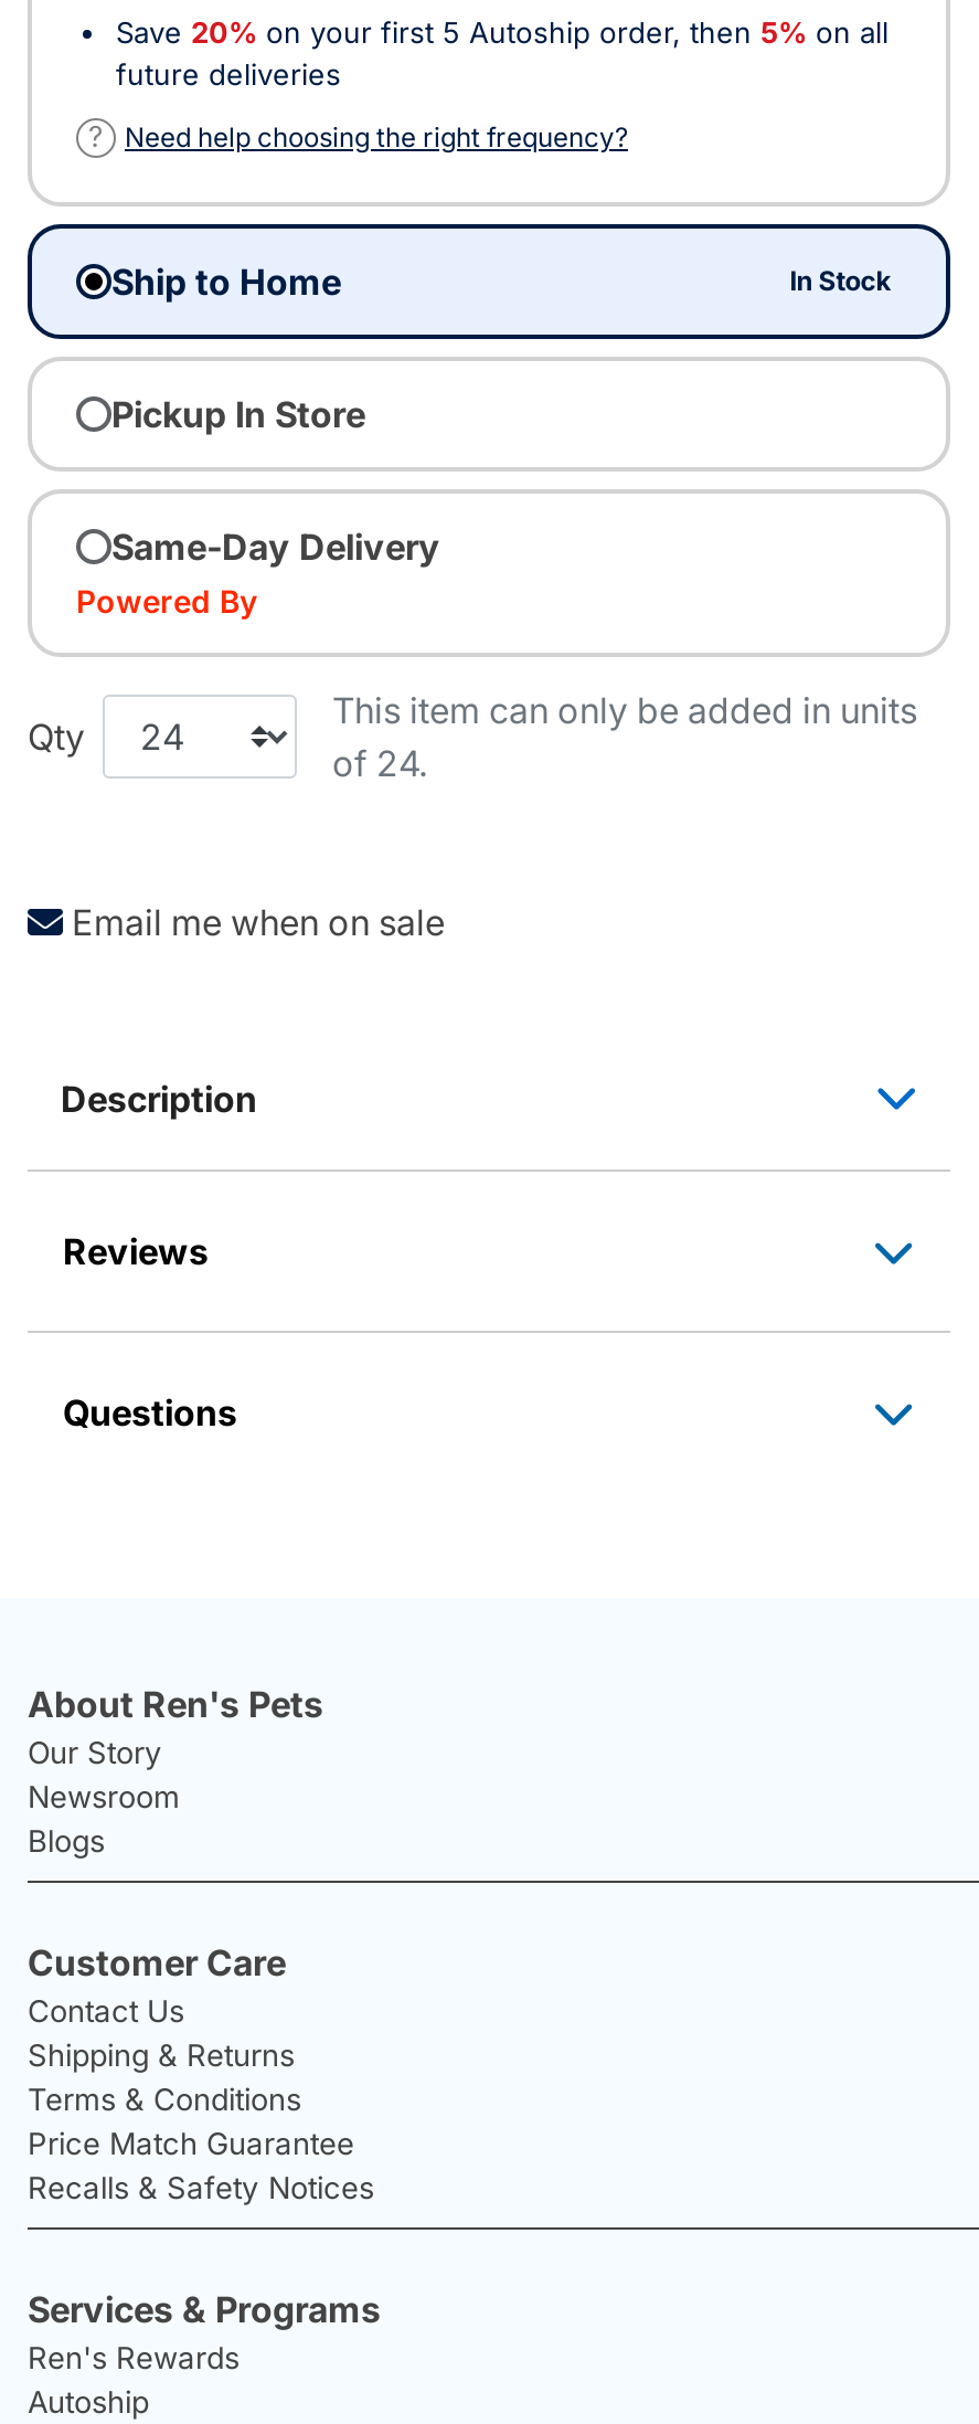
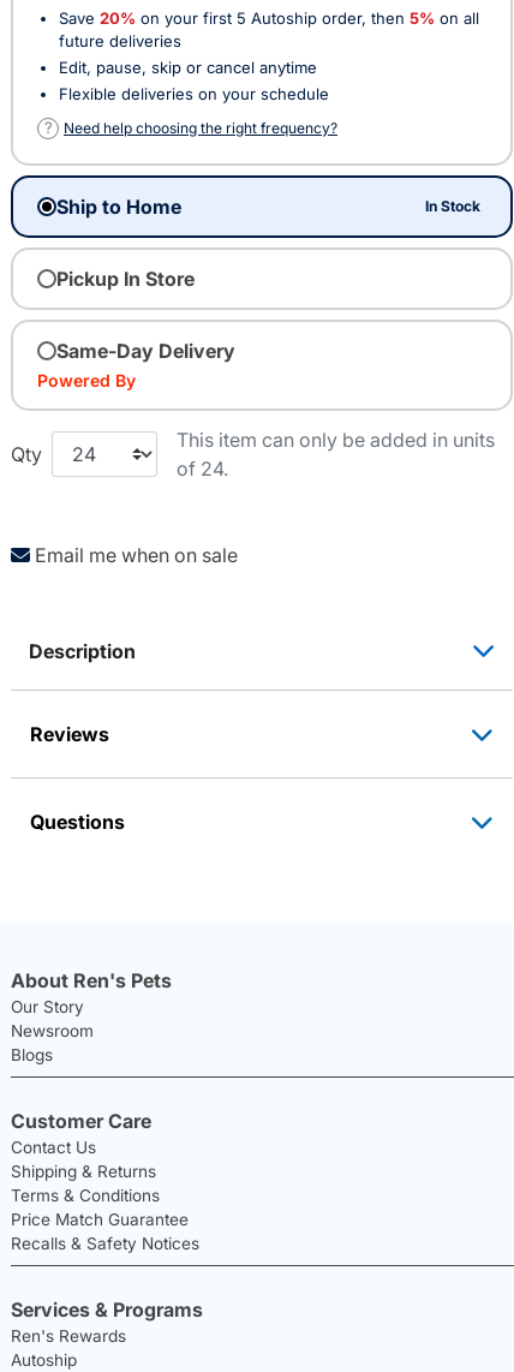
+ Edit, pause, skip or cancel anytime
+ Flexible deliveries on your schedule
